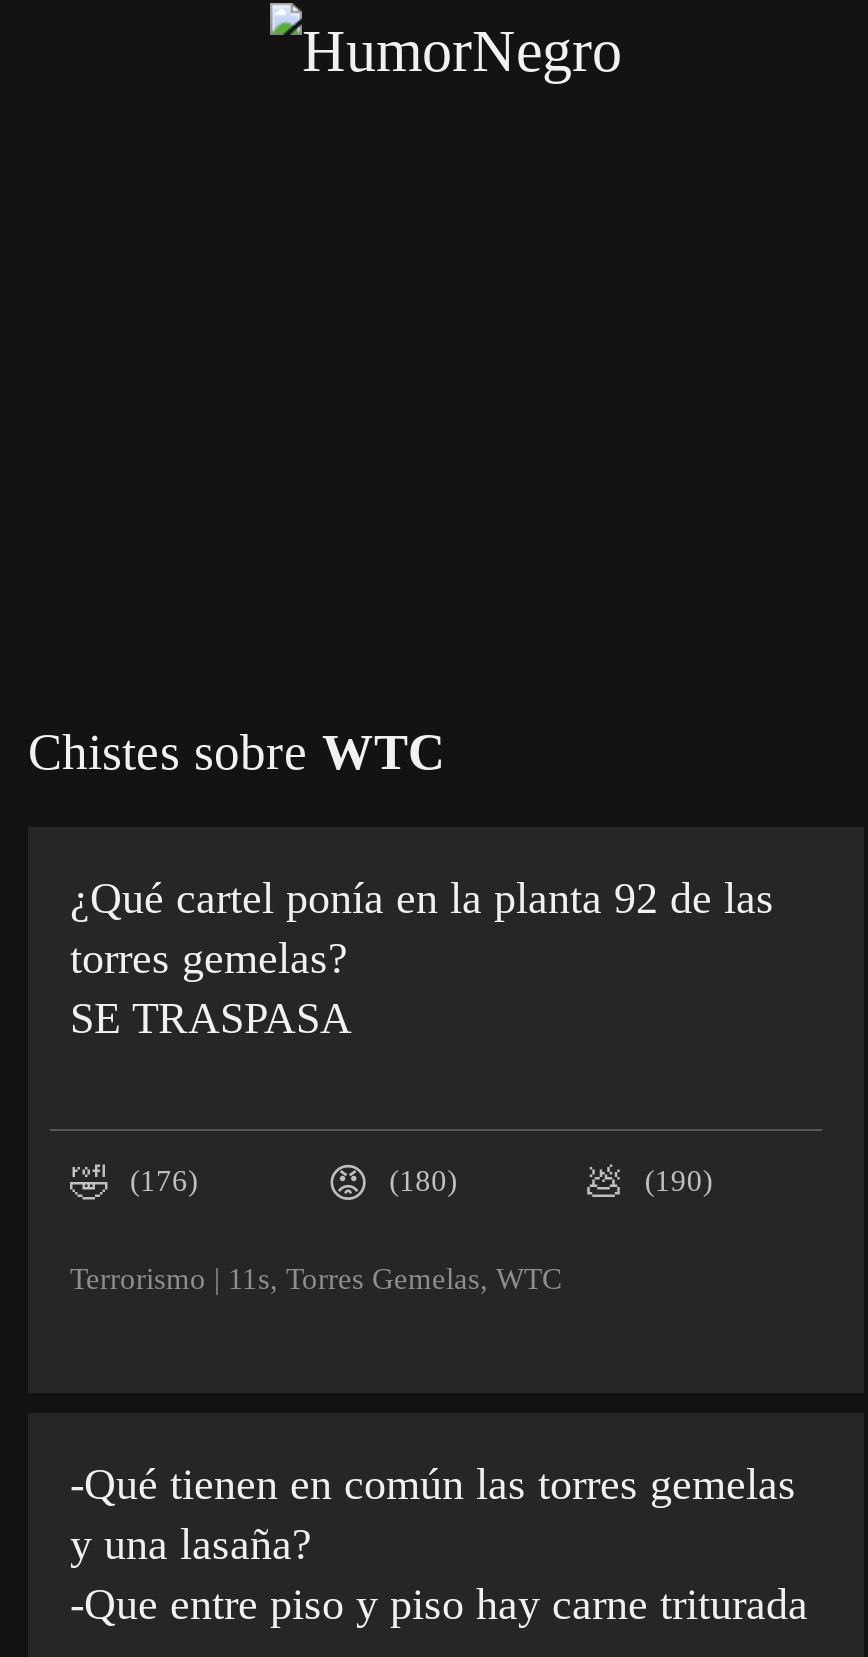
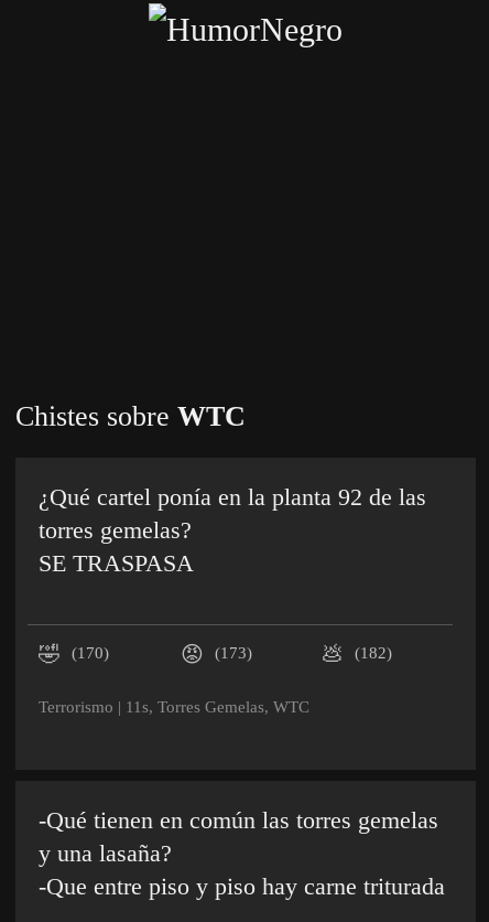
- (176)
+ (170)

- (180)
+ (173)

- (190)
+ (182)
